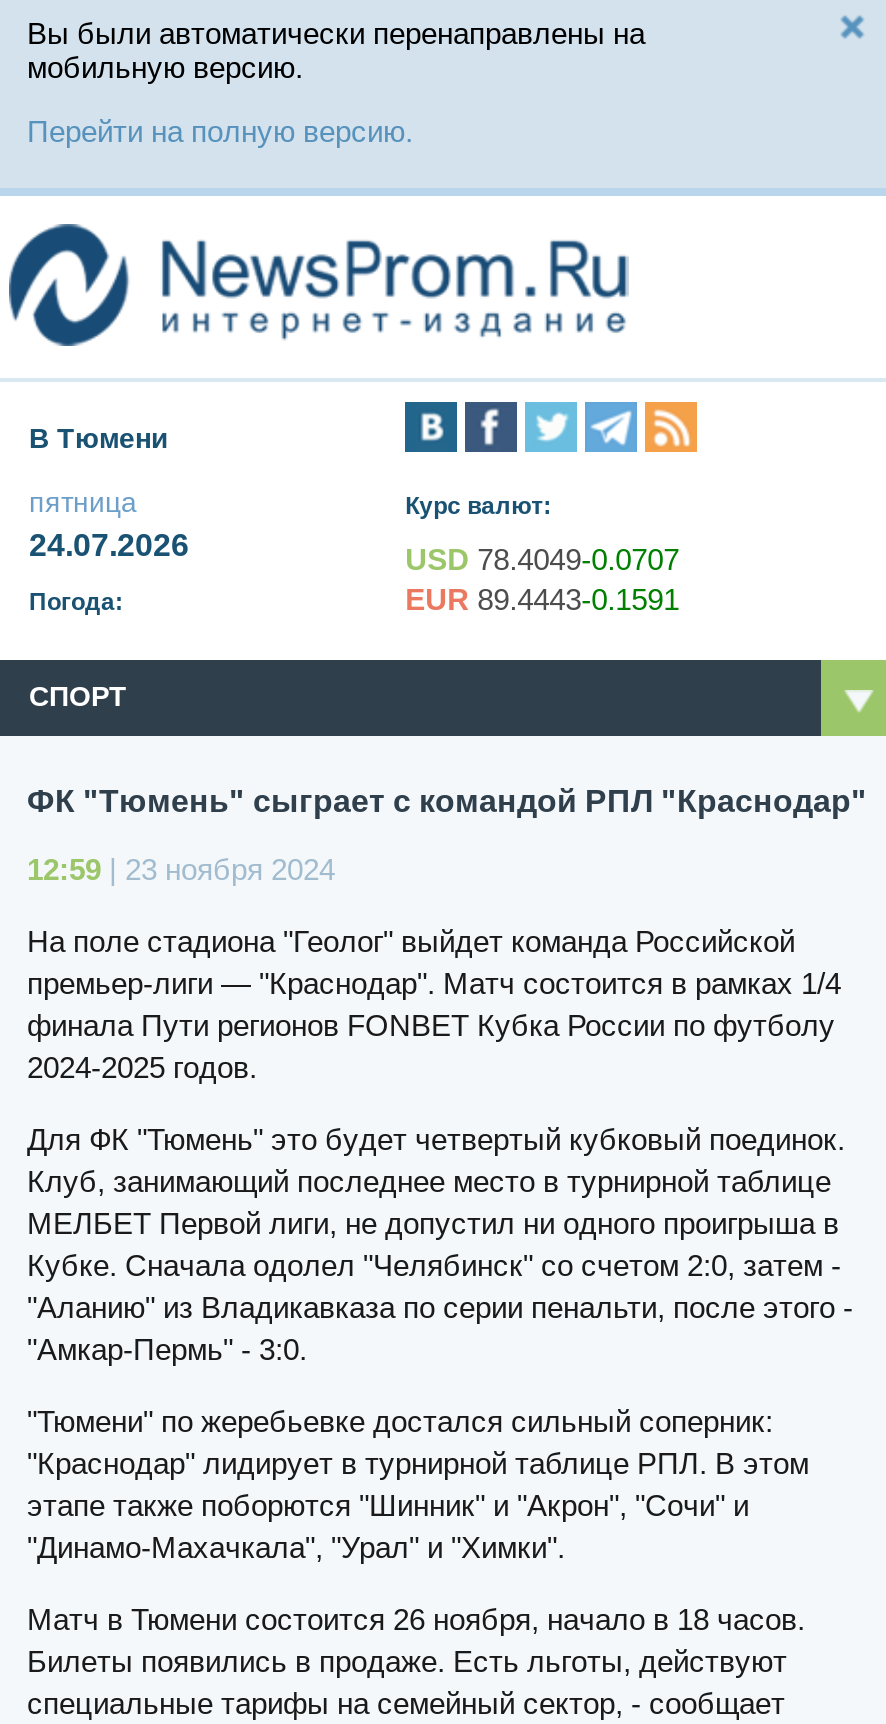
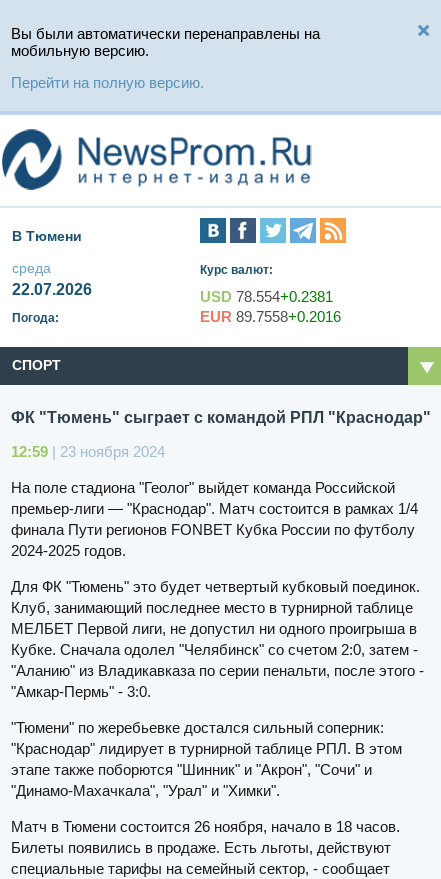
- пятница
- 24.07.2026
+ среда
+ 22.07.2026

- USD 78.4049-0.0707
+ USD 78.554+0.2381

- EUR 89.4443-0.1591
+ EUR 89.7558+0.2016
